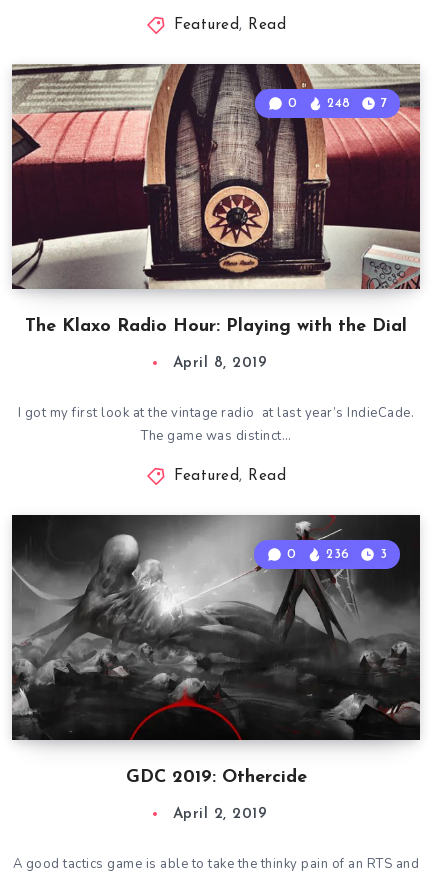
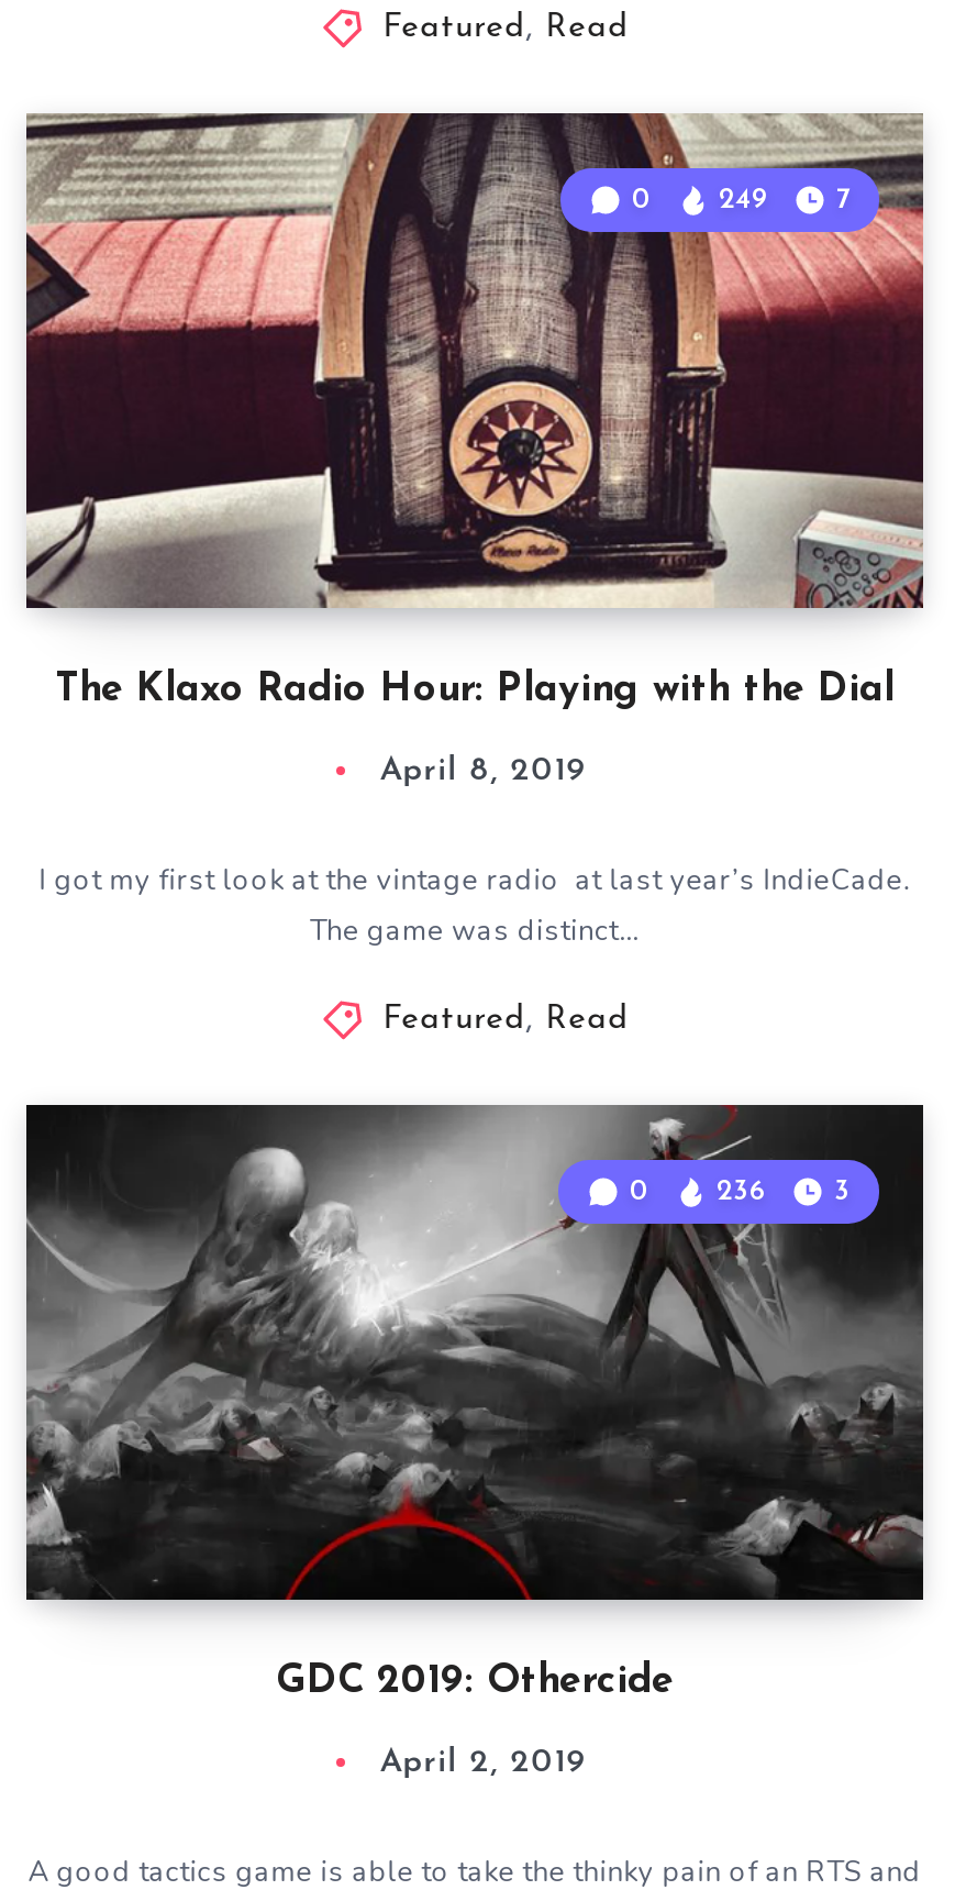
- 0 248 7
+ 0 249 7
